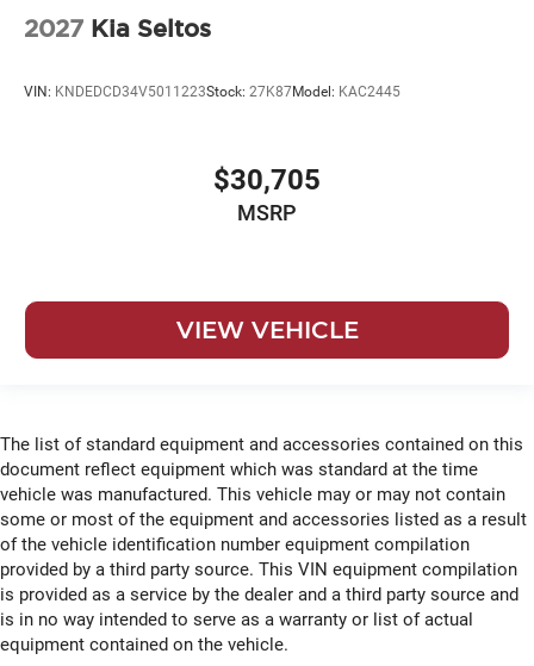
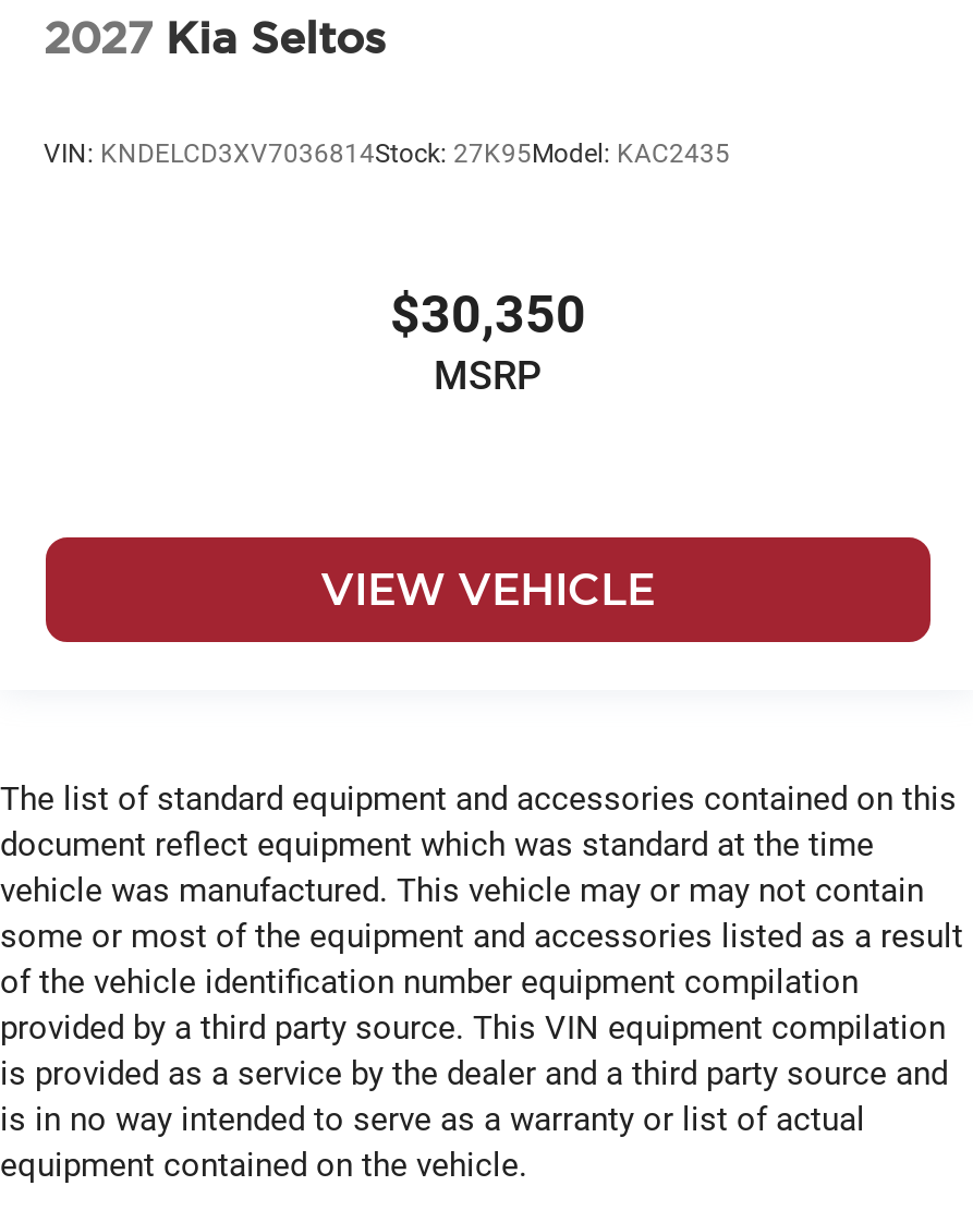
- VIN: KNDEDCD34V5011223Stock: 27K87Model: KAC2445
+ VIN: KNDELCD3XV7036814Stock: 27K95Model: KAC2435

- $30,705
+ $30,350
